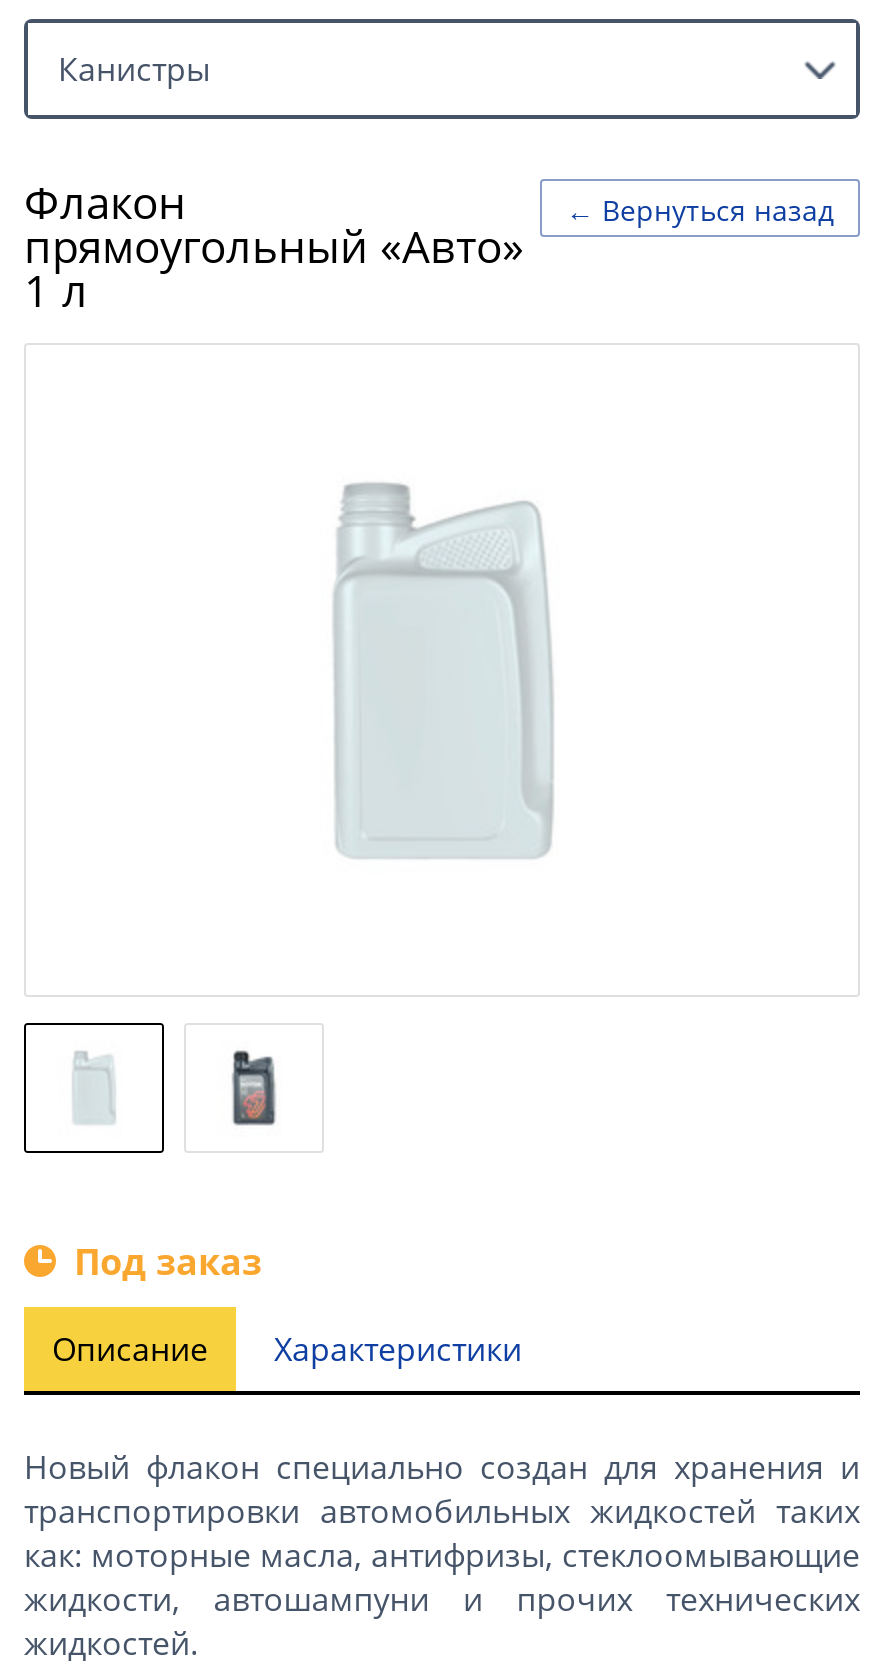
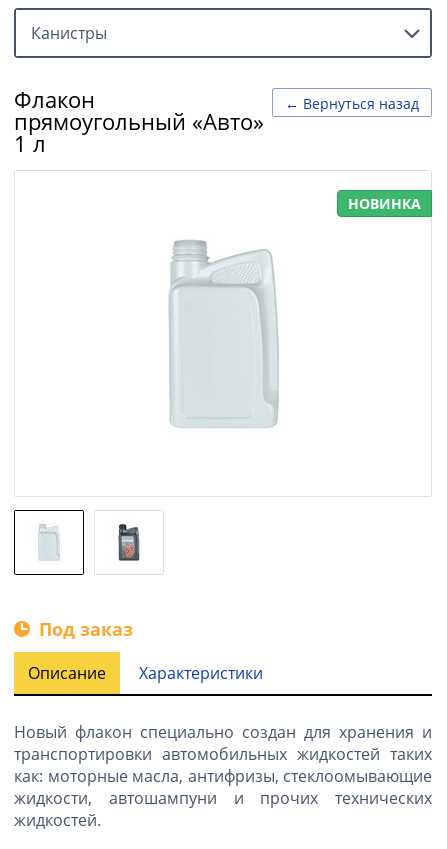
+ НОВИНКА
